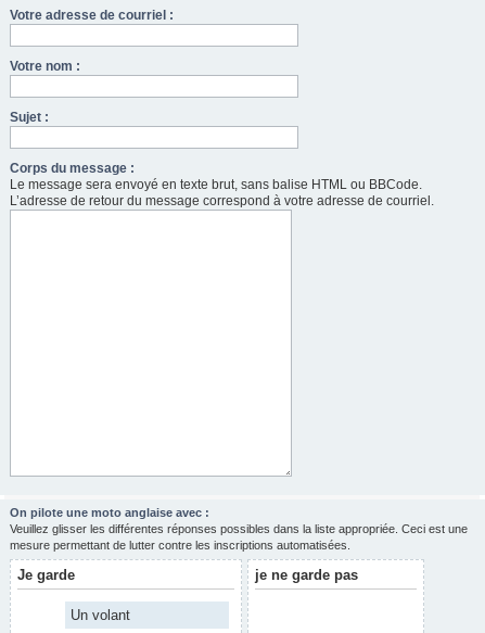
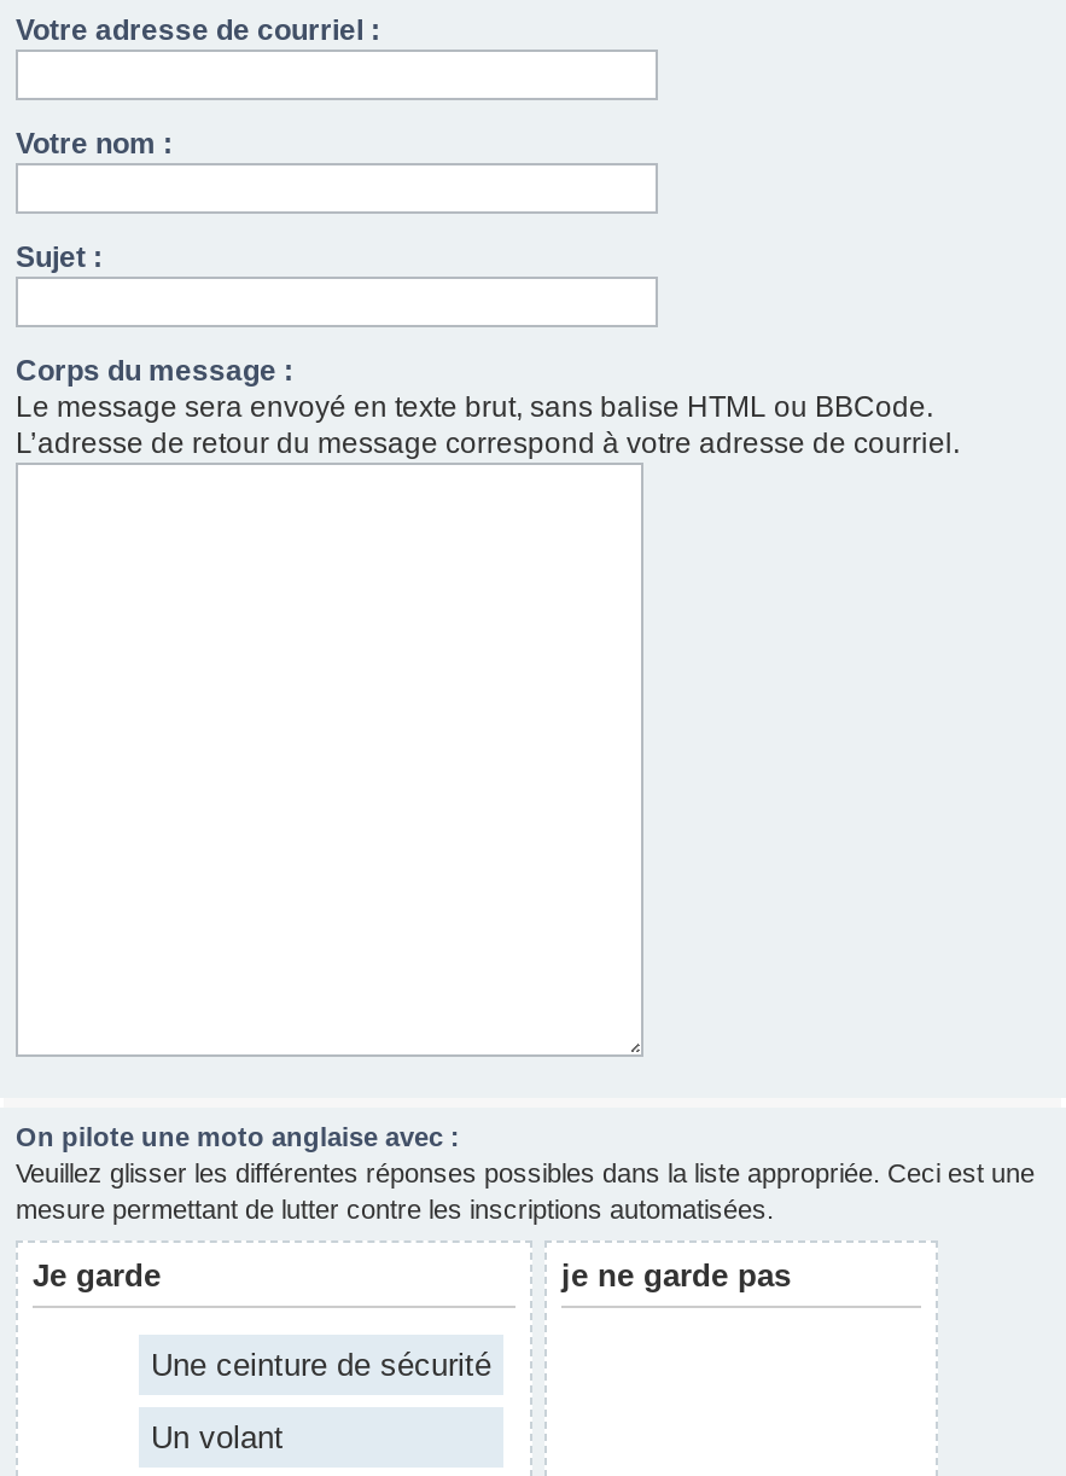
+ Une ceinture de sécurité
